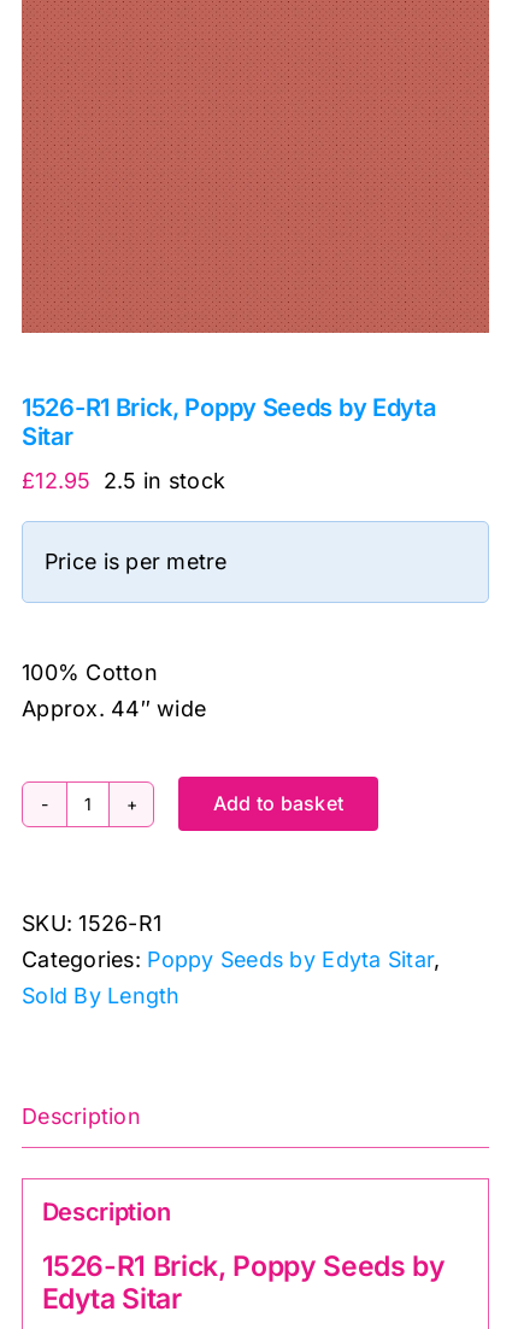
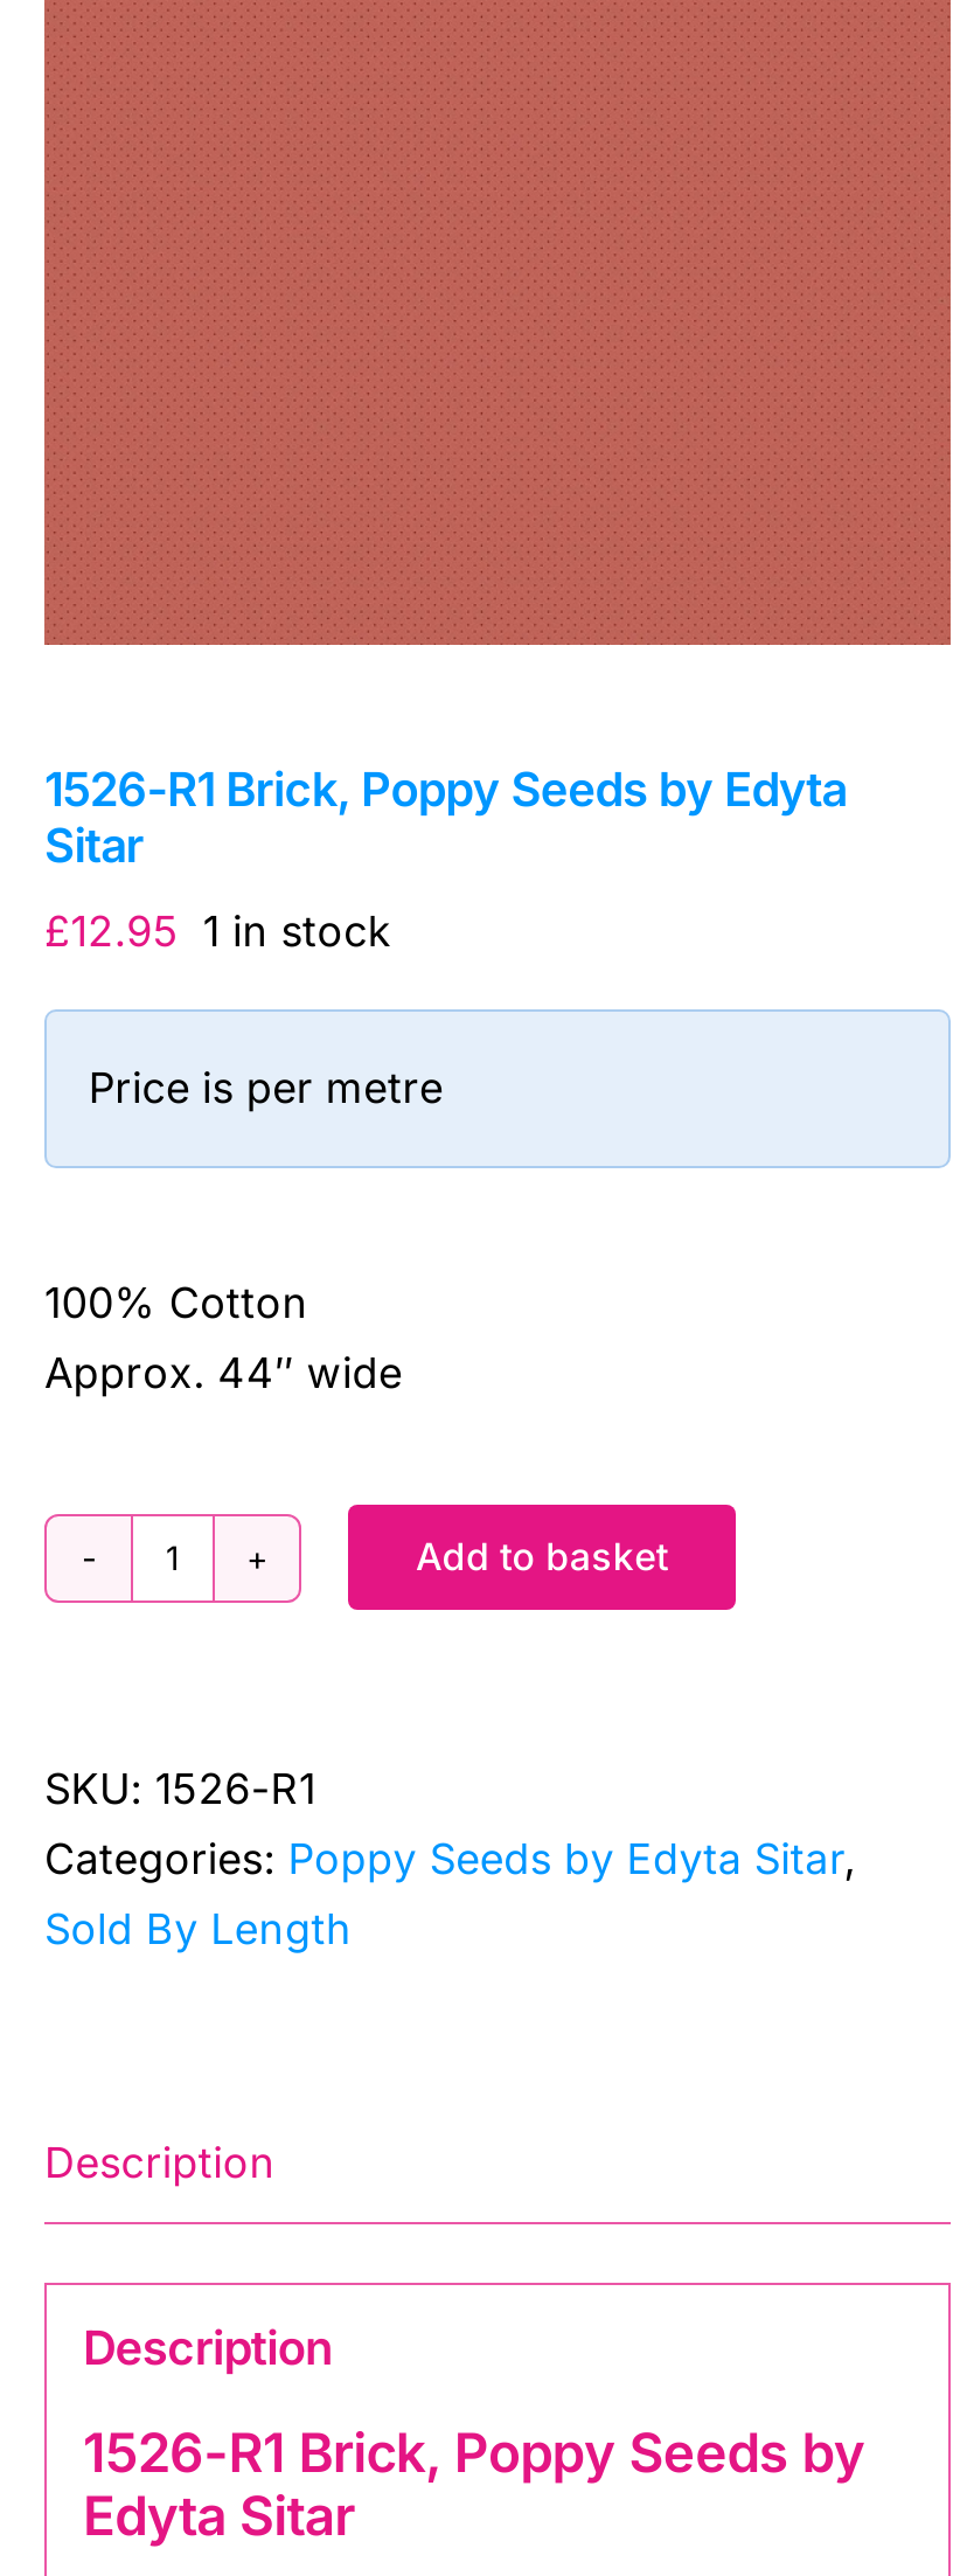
- £12.95 2.5 in stock
+ £12.95 1 in stock
